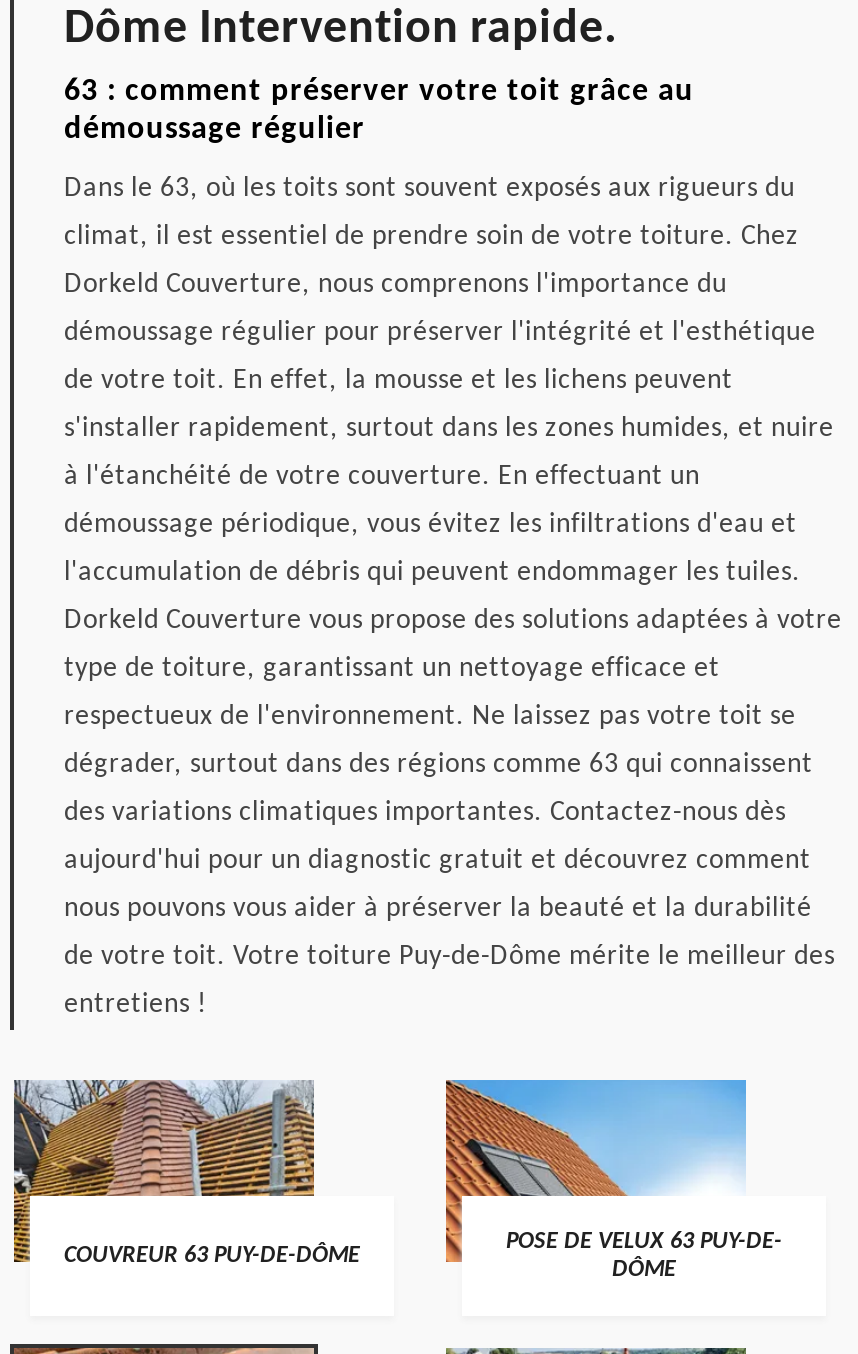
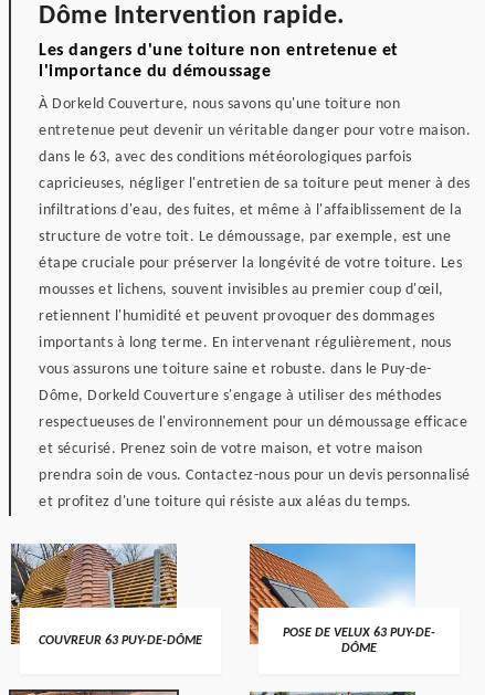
- 63 : comment préserver votre toit grâce au
- démoussage régulier
- Dans le 63, où les toits sont souvent exposés aux rigueurs du
- climat, il est essentiel de prendre soin de votre toiture. Chez
- Dorkeld Couverture, nous comprenons l'importance du
- démoussage régulier pour préserver l'intégrité et l'esthétique
- de votre toit. En effet, la mousse et les lichens peuvent
- s'installer rapidement, surtout dans les zones humides, et nuire
- à l'étanchéité de votre couverture. En effectuant un
- démoussage périodique, vous évitez les infiltrations d'eau et
- l'accumulation de débris qui peuvent endommager les tuiles.
- Dorkeld Couverture vous propose des solutions adaptées à votre
- type de toiture, garantissant un nettoyage efficace et
- respectueux de l'environnement. Ne laissez pas votre toit se
- dégrader, surtout dans des régions comme 63 qui connaissent
- des variations climatiques importantes. Contactez-nous dès
- aujourd'hui pour un diagnostic gratuit et découvrez comment
- nous pouvons vous aider à préserver la beauté et la durabilité
- de votre toit. Votre toiture Puy-de-Dôme mérite le meilleur des
- entretiens !
+ Les dangers d'une toiture non entretenue et
+ l'importance du démoussage
+ À Dorkeld Couverture, nous savons qu'une toiture non
+ entretenue peut devenir un véritable danger pour votre maison.
+ dans le 63, avec des conditions météorologiques parfois
+ capricieuses, négliger l'entretien de sa toiture peut mener à des
+ infiltrations d'eau, des fuites, et même à l'affaiblissement de la
+ structure de votre toit. Le démoussage, par exemple, est une
+ étape cruciale pour préserver la longévité de votre toiture. Les
+ mousses et lichens, souvent invisibles au premier coup d'œil,
+ retiennent l'humidité et peuvent provoquer des dommages
+ importants à long terme. En intervenant régulièrement, nous
+ vous assurons une toiture saine et robuste. dans le Puy-de-
+ Dôme, Dorkeld Couverture s'engage à utiliser des méthodes
+ respectueuses de l'environnement pour un démoussage efficace
+ et sécurisé. Prenez soin de votre maison, et votre maison
+ prendra soin de vous. Contactez-nous pour un devis personnalisé
+ et profitez d'une toiture qui résiste aux aléas du temps.
